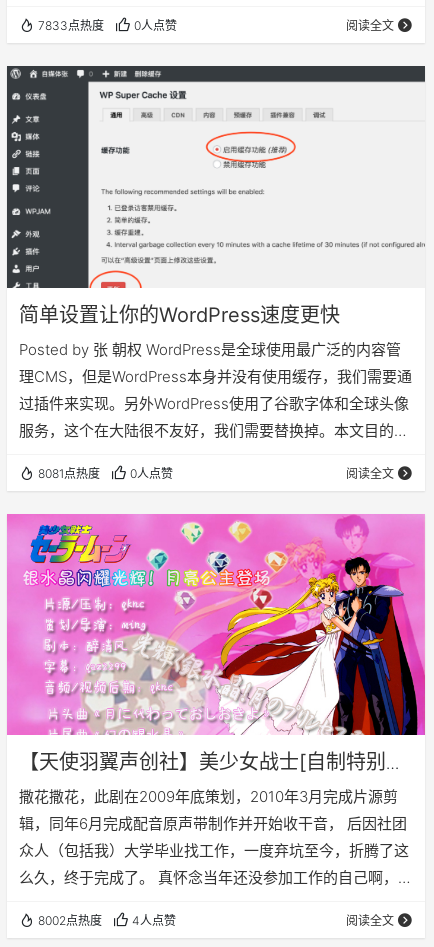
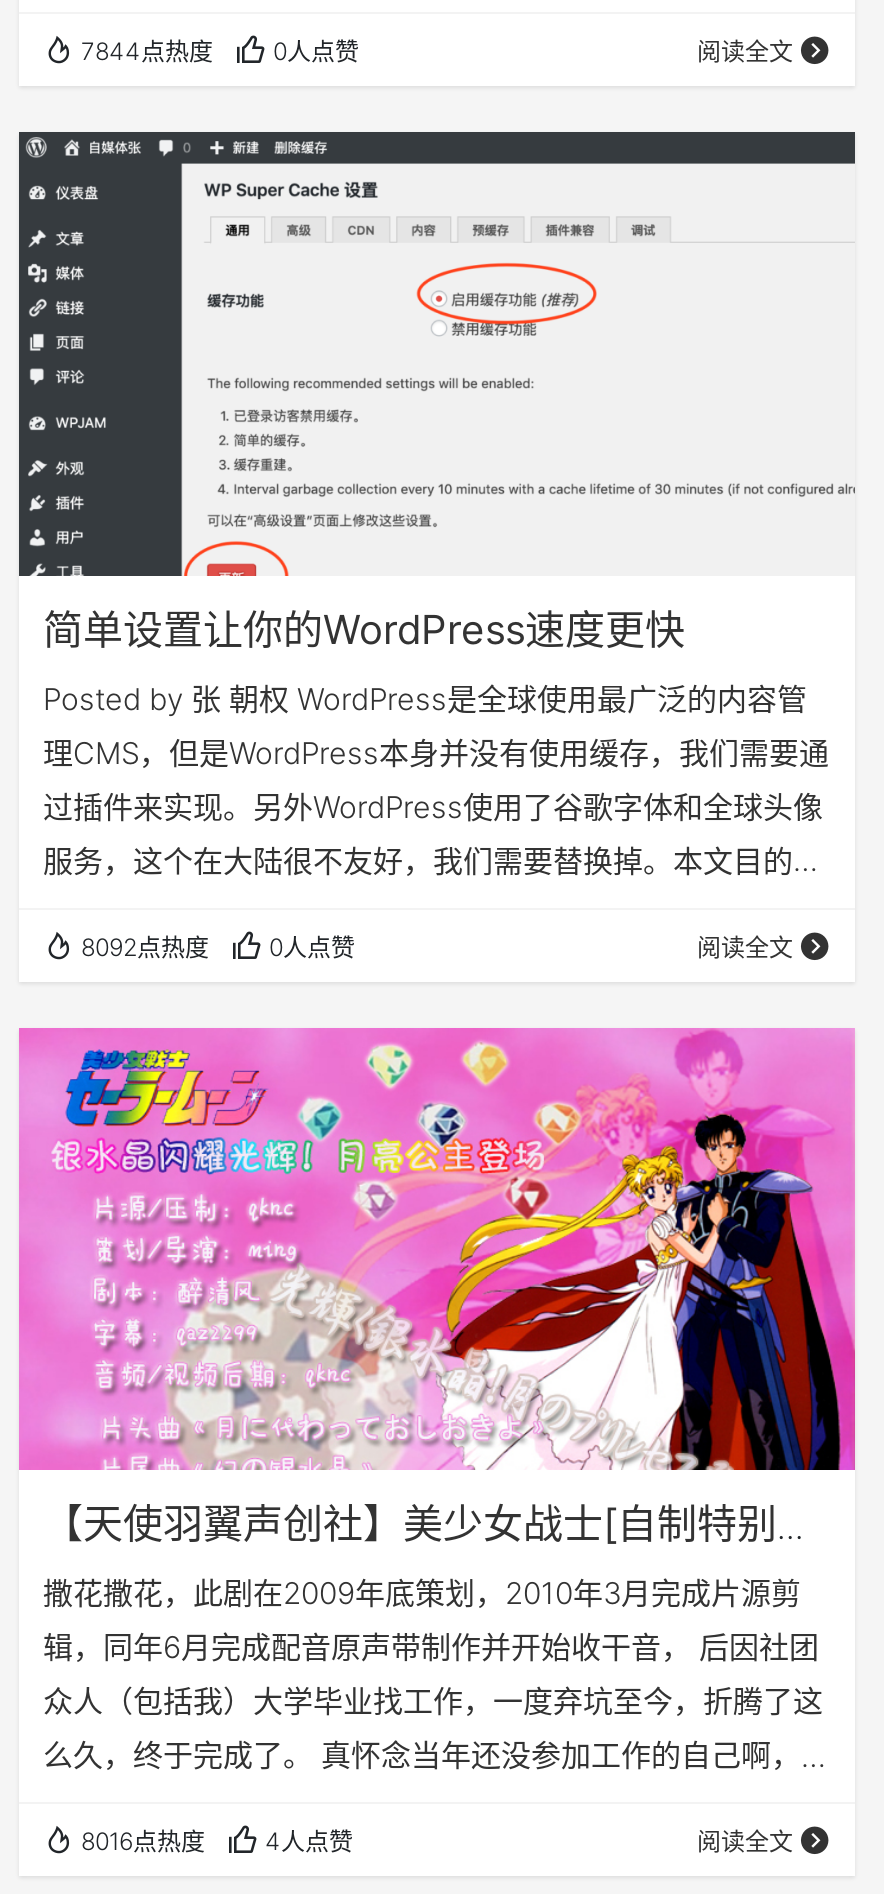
- 7833点热度 0人点赞
+ 7844点热度 0人点赞

- 8081点热度 0人点赞
+ 8092点热度 0人点赞

- 8002点热度 4人点赞
+ 8016点热度 4人点赞
